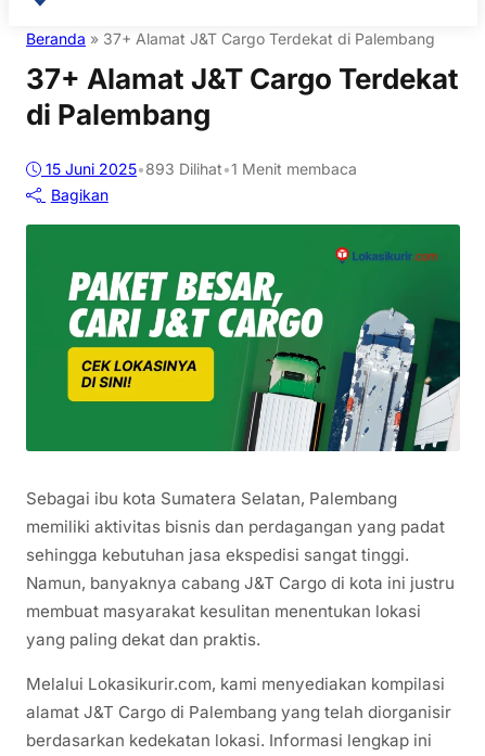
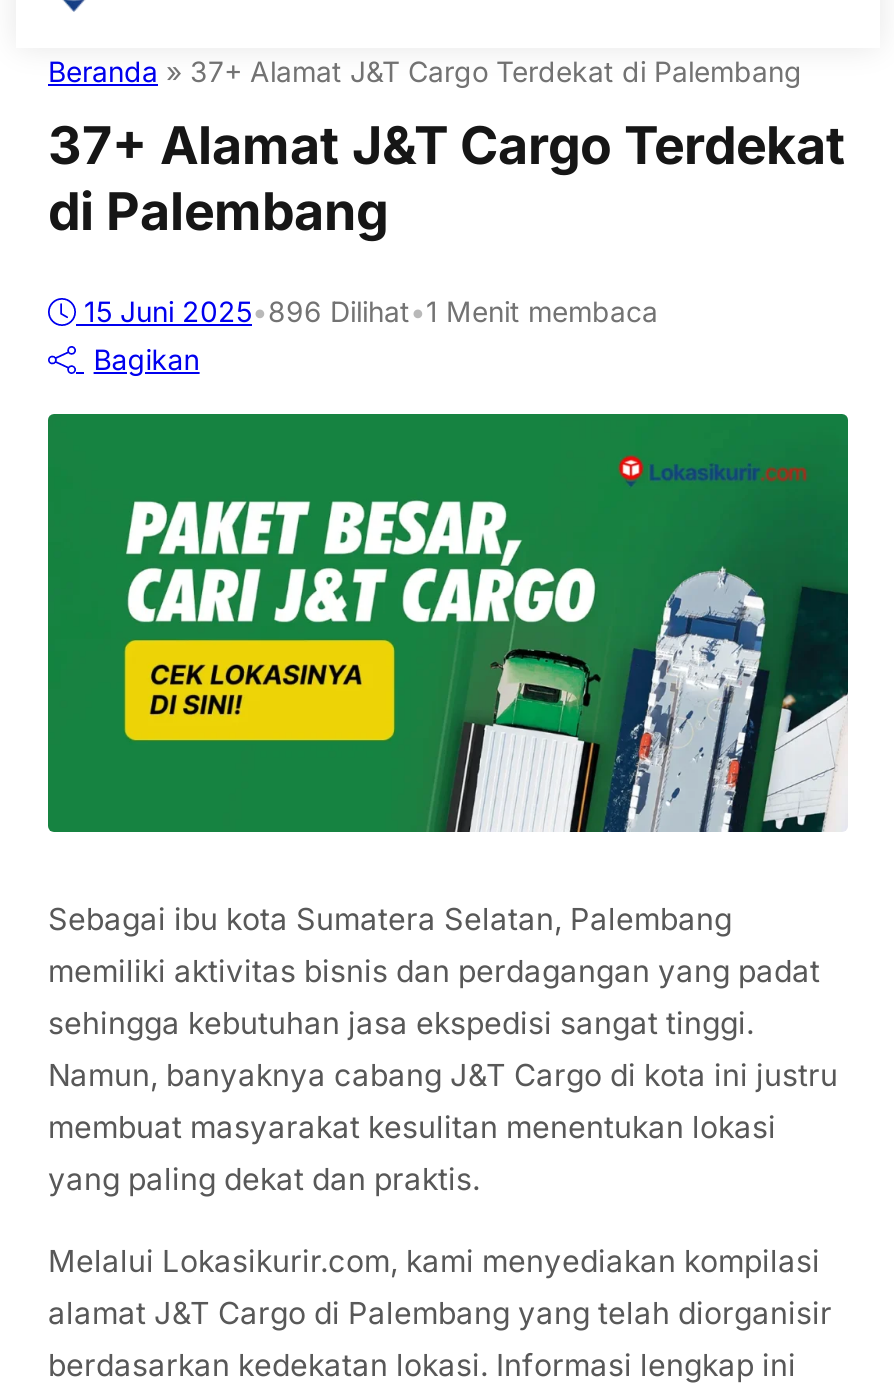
- 15 Juni 2025 • 893 Dilihat • 1 Menit membaca
+ 15 Juni 2025 • 896 Dilihat • 1 Menit membaca
